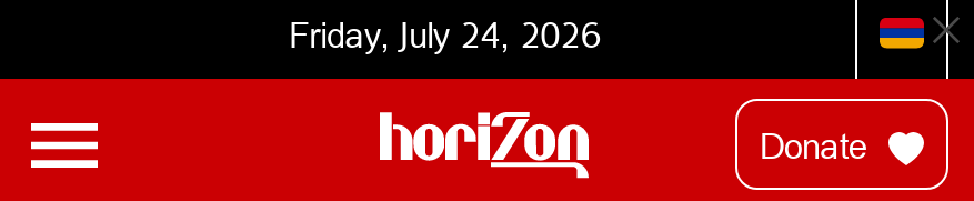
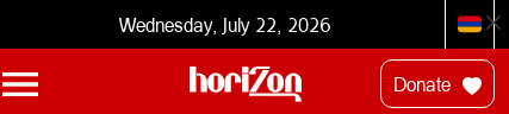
- Friday, July 24, 2026
+ Wednesday, July 22, 2026
